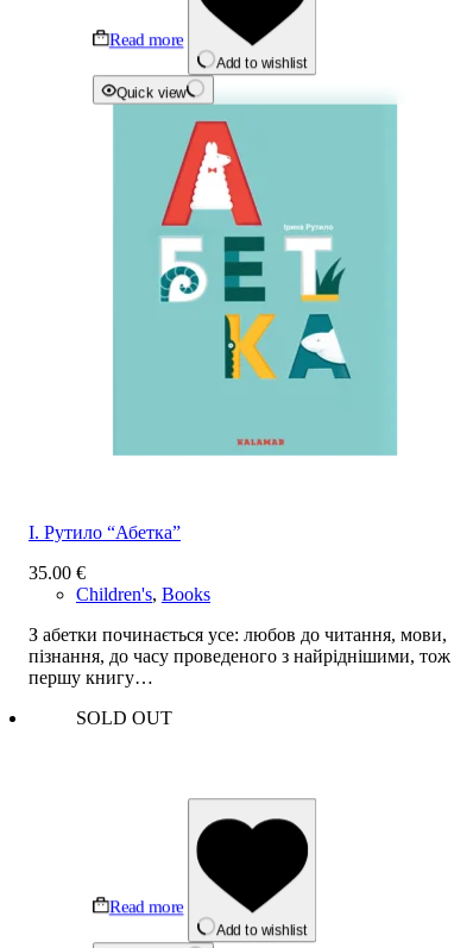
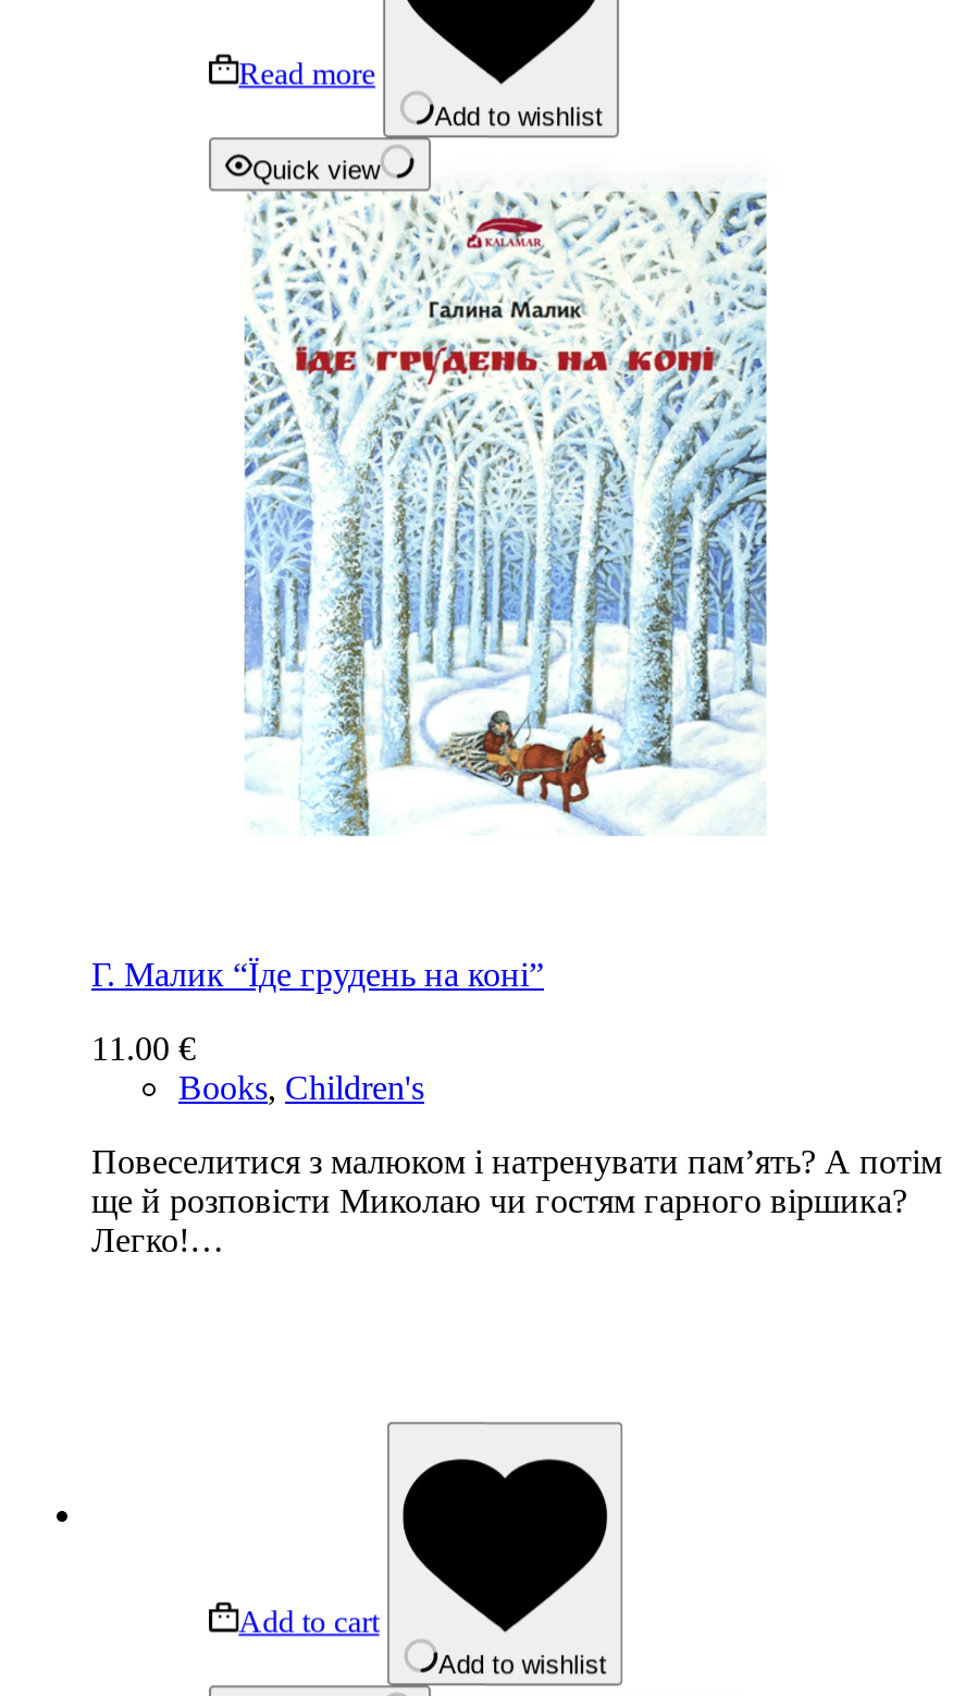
- [image]
+ [image]

- І. Рутило “Абетка”
- 35.00 €
- Children's, Books
- З абетки починається усе: любов до читання, мови,
- пізнання, до часу проведеного з найріднішими, тож
- першу книгу…
- SOLD OUT
+ Г. Малик “Їде грудень на коні”
+ 11.00 €
+ Books, Children's
+ Повеселитися з малюком і натренувати пам’ять? А потім
+ ще й розповісти Миколаю чи гостям гарного віршика?
+ Легко!…

- Read more
+ Add to cart
